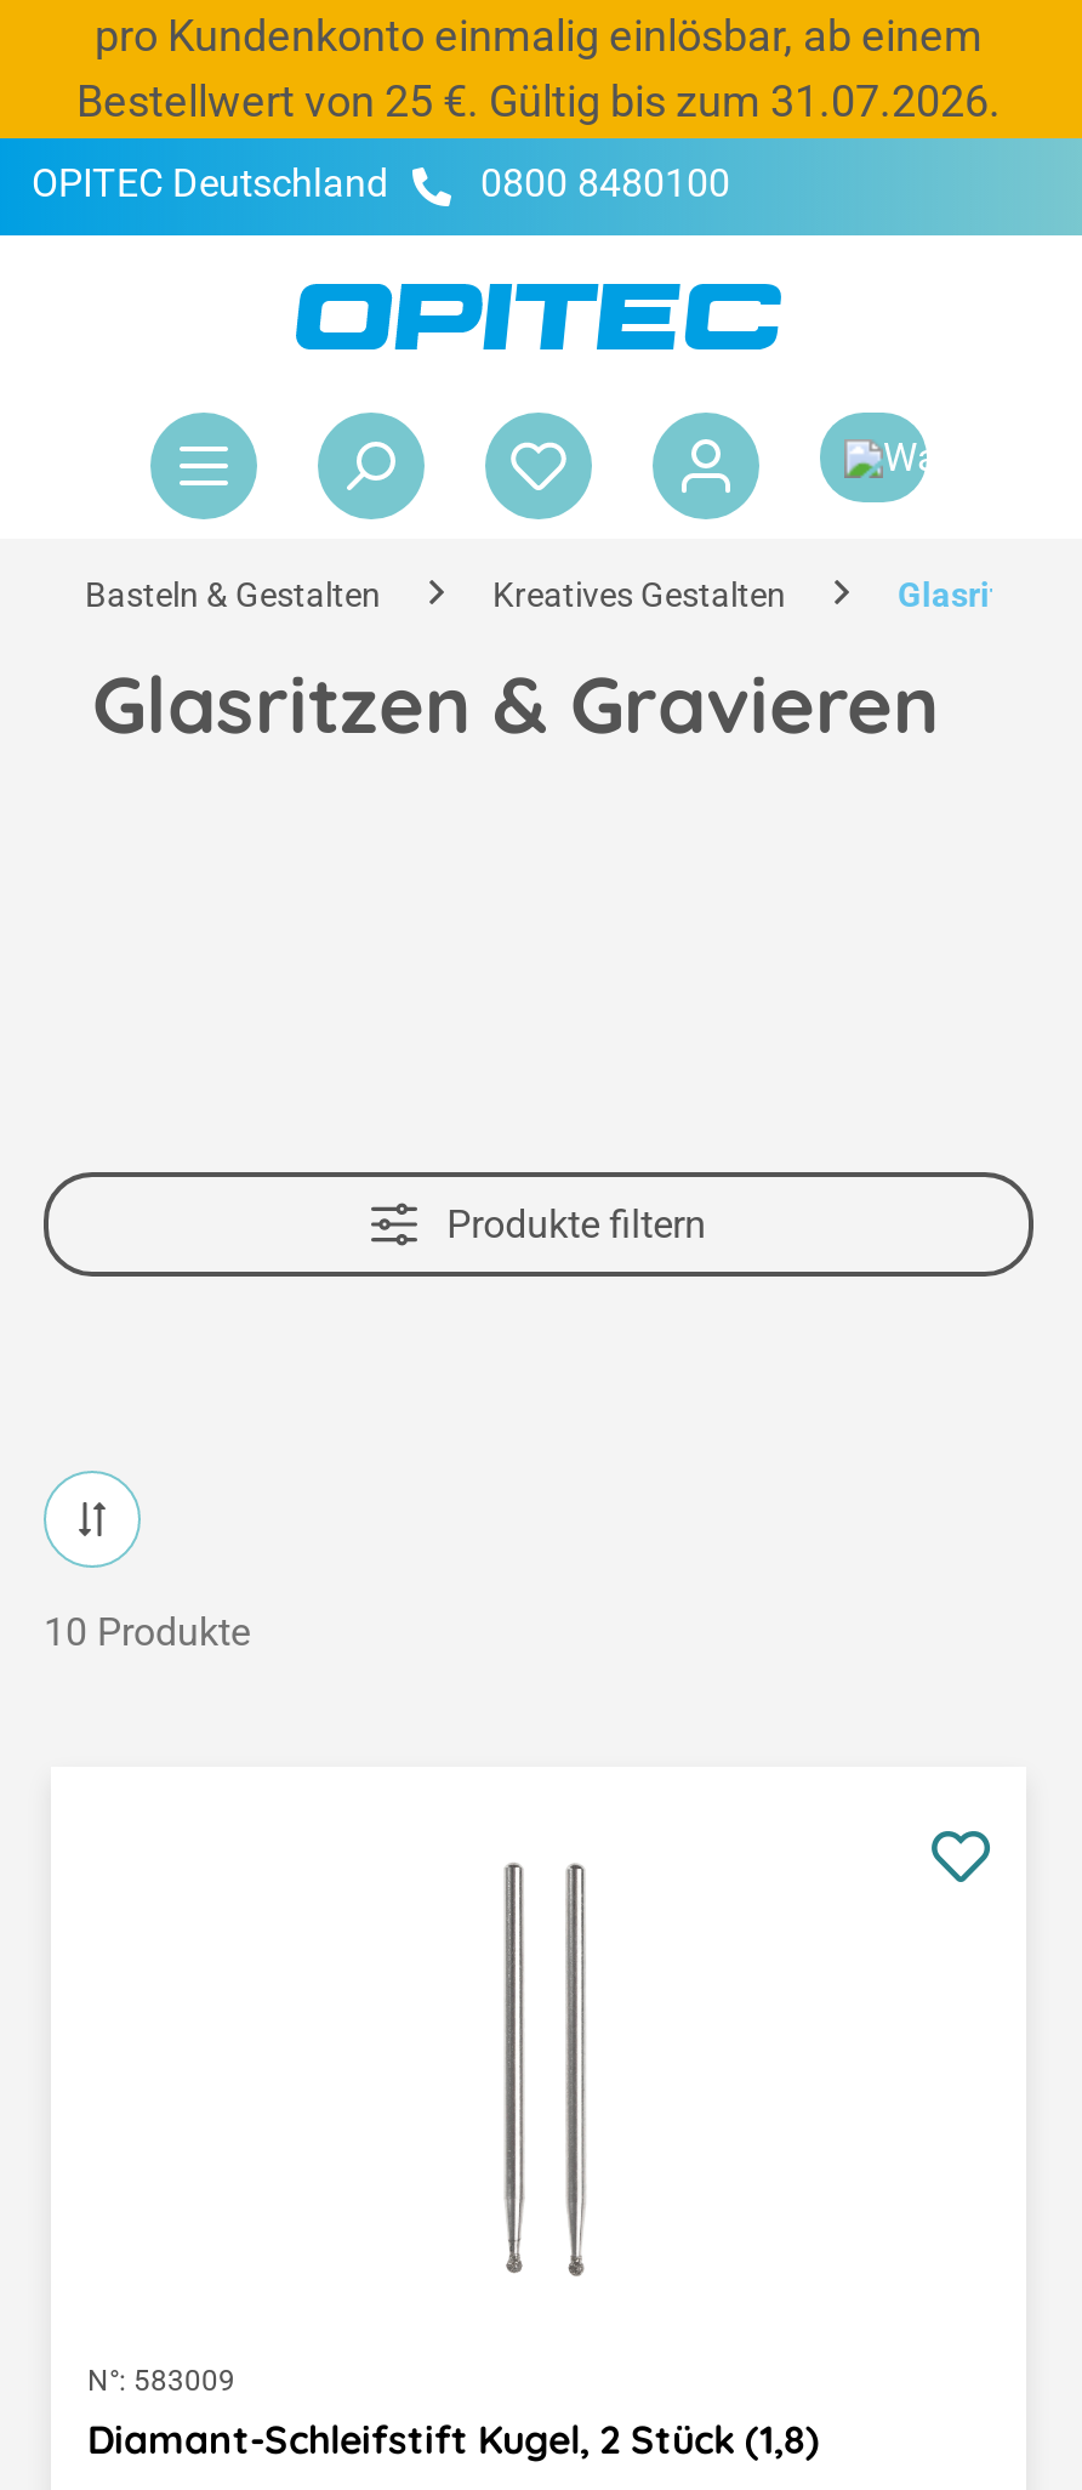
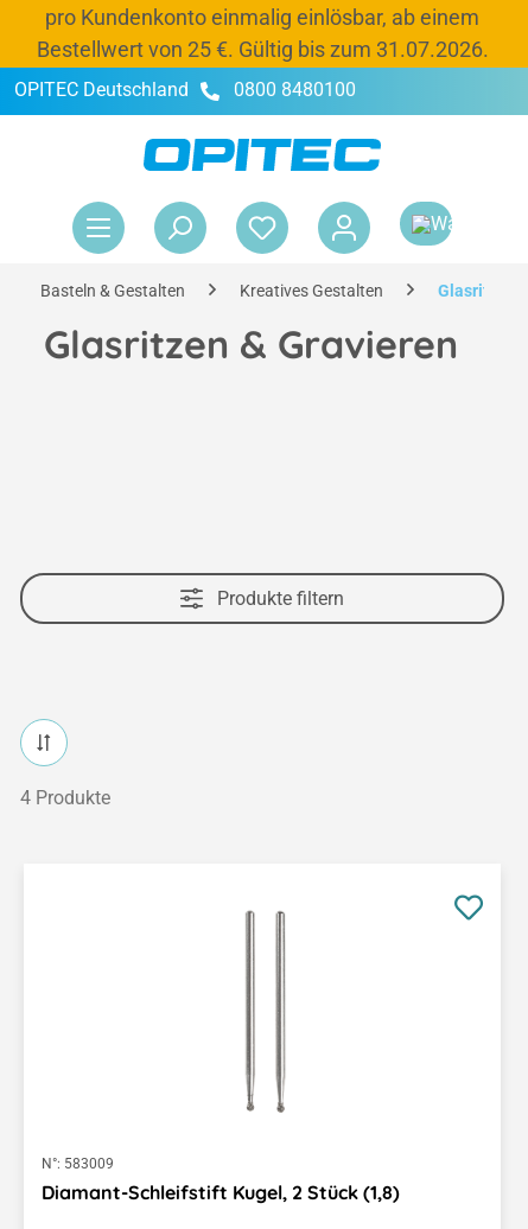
- 10 Produkte
+ 4 Produkte
